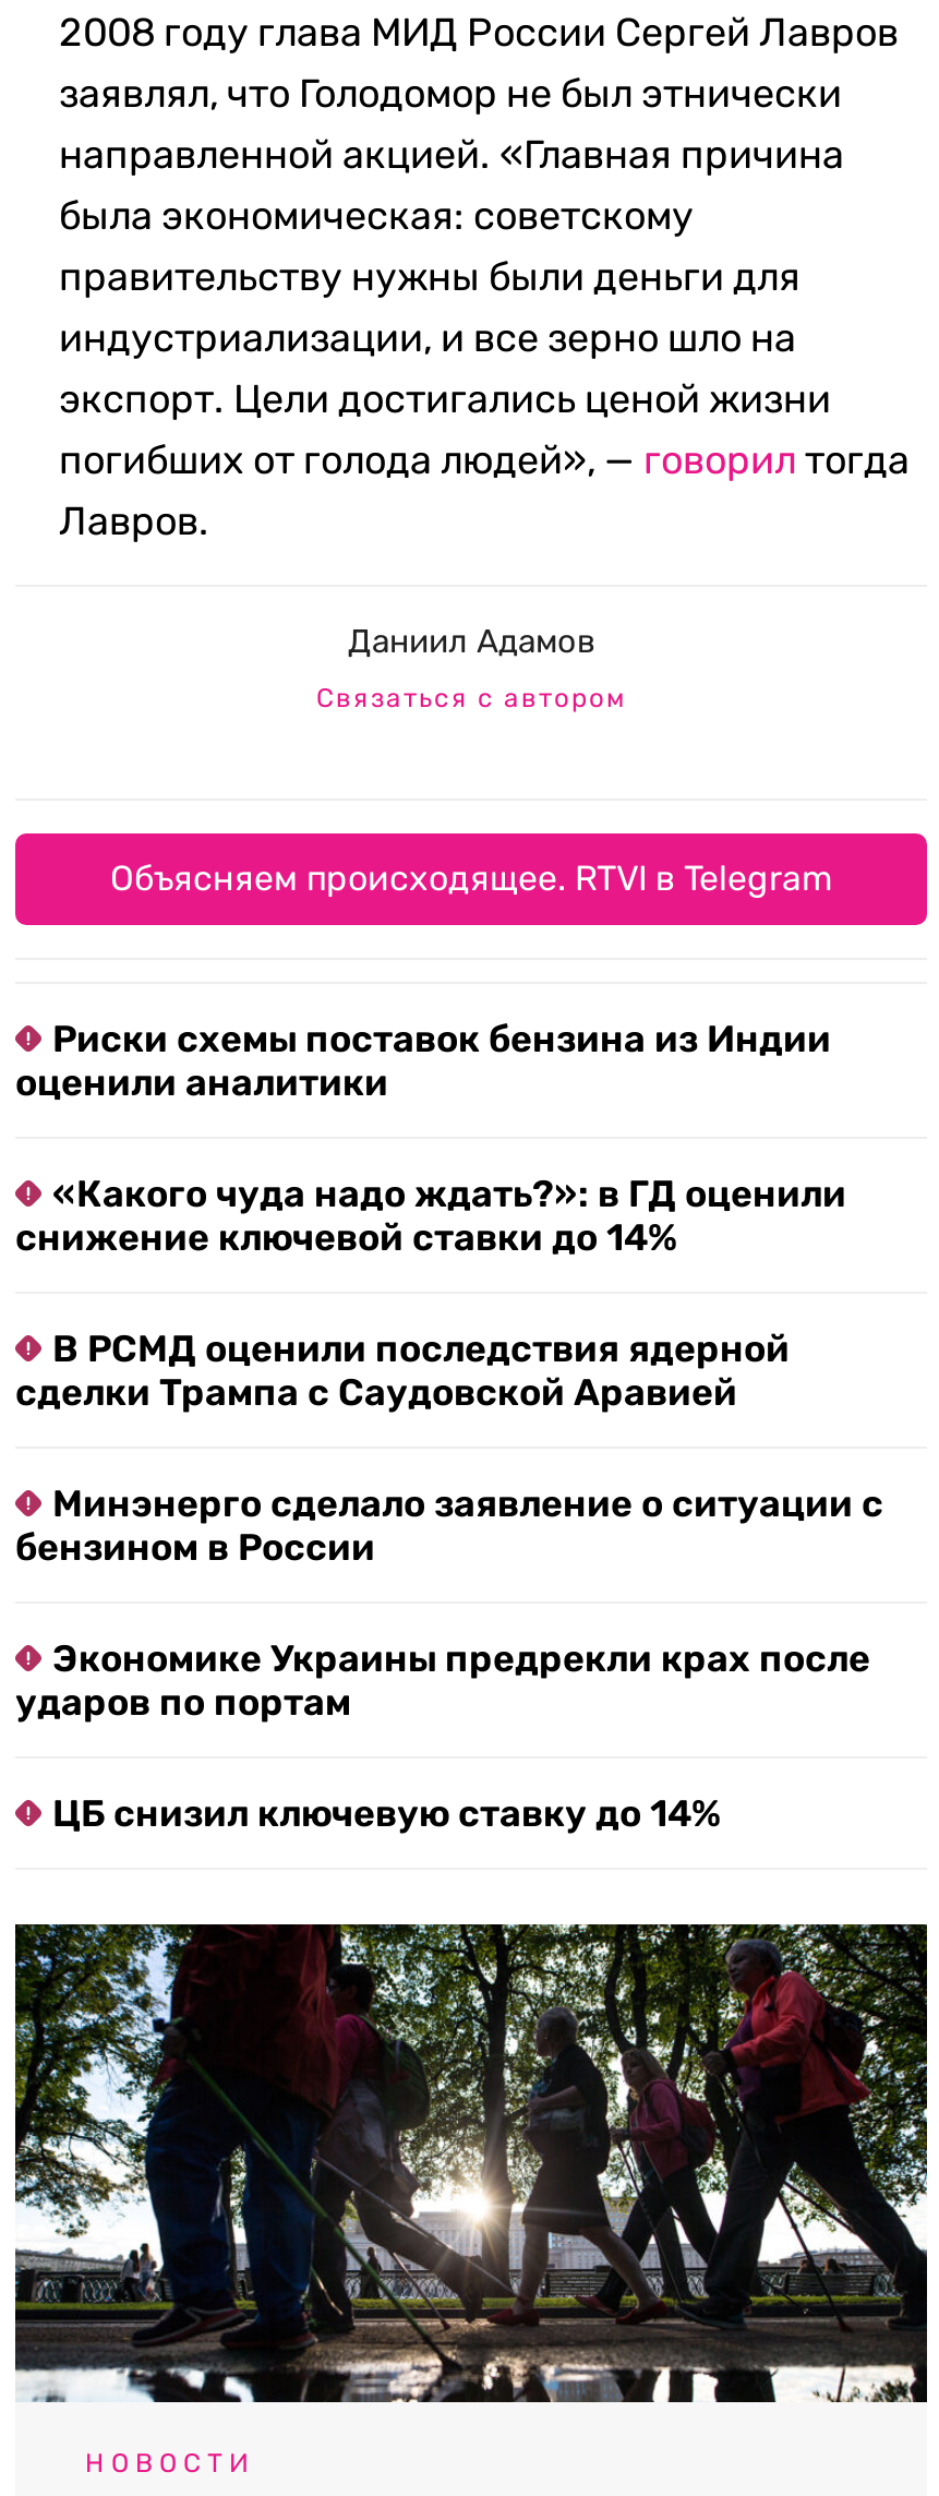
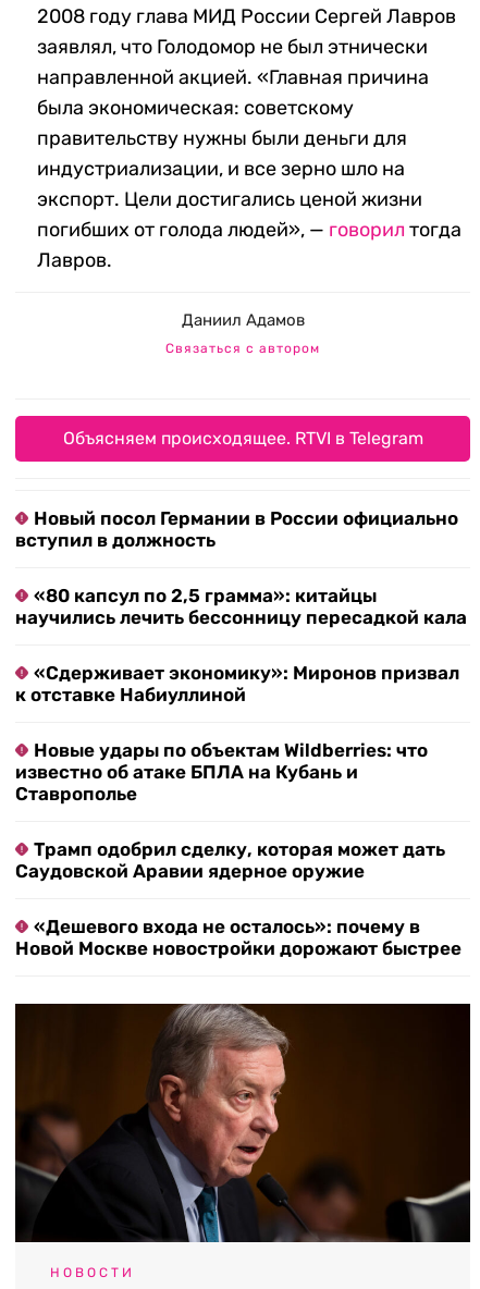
- Риски схемы поставок бензина из Индии
- оценили аналитики
+ Новый посол Германии в России официально
+ вступил в должность

- «Какого чуда надо ждать?»: в ГД оценили
- снижение ключевой ставки до 14%
+ «80 капсул по 2,5 грамма»: китайцы
+ научились лечить бессонницу пересадкой кала

- В РСМД оценили последствия ядерной
- сделки Трампа с Саудовской Аравией
+ «Сдерживает экономику»: Миронов призвал
+ к отставке Набиуллиной

- Минэнерго сделало заявление о ситуации с
- бензином в России
+ Новые удары по объектам Wildberries: что
+ известно об атаке БПЛА на Кубань и
+ Ставрополье

- Экономике Украины предрекли крах после
- ударов по портам
+ Трамп одобрил сделку, которая может дать
+ Саудовской Аравии ядерное оружие

- ЦБ снизил ключевую ставку до 14%
+ «Дешевого входа не осталось»: почему в
+ Новой Москве новостройки дорожают быстрее

- [image]
+ [image]
